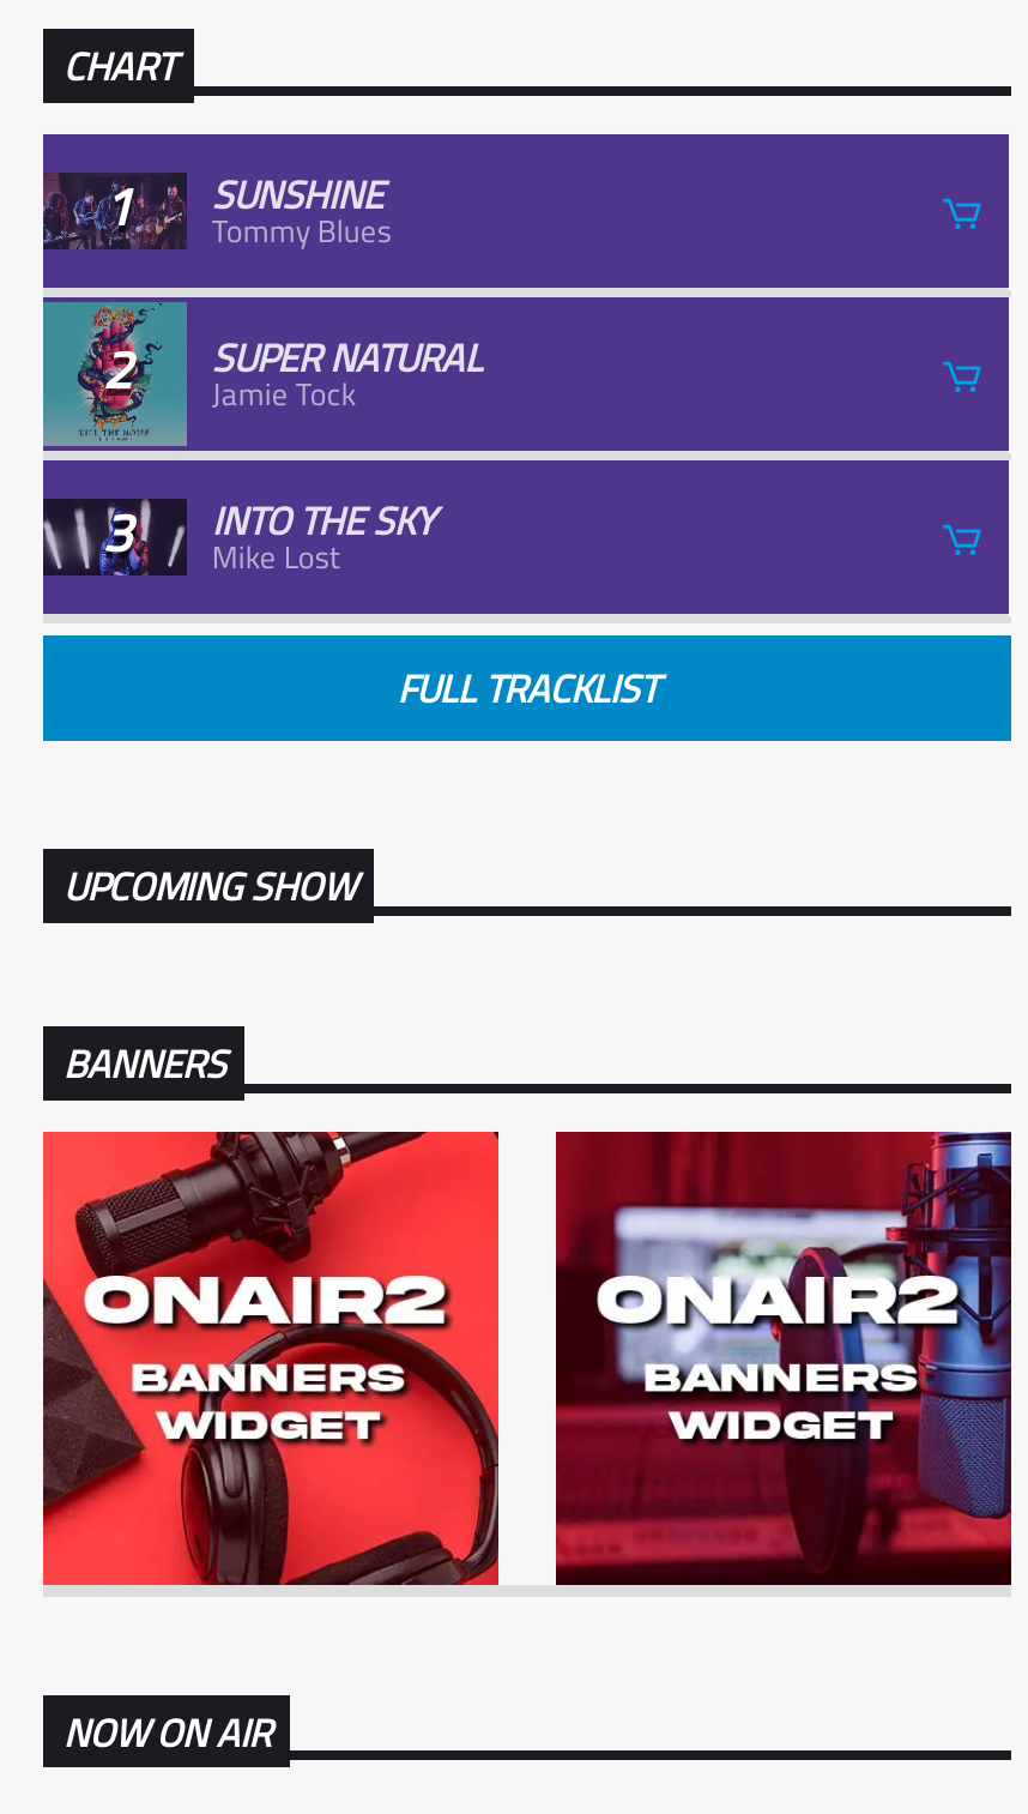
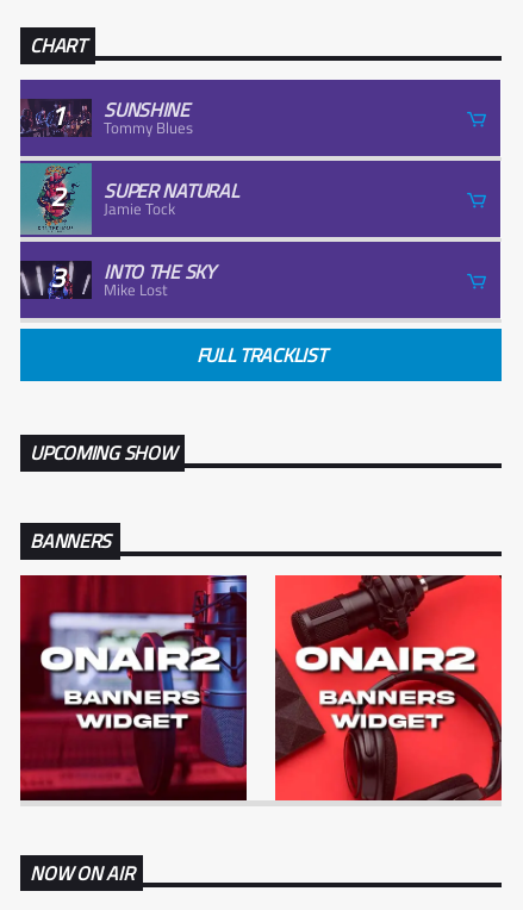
- [image]
+ [image]

- [image]
+ [image]
